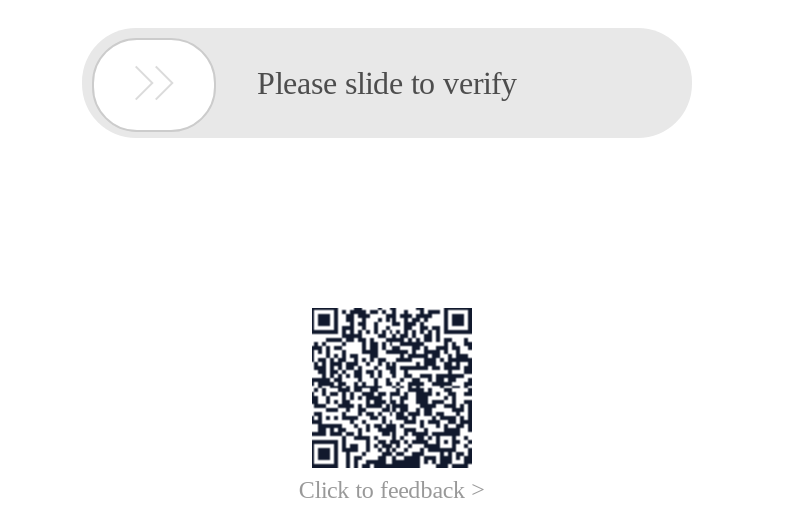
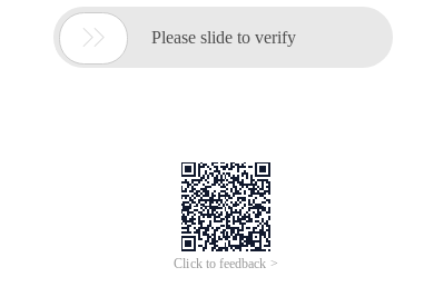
- [image]
+ [image]
